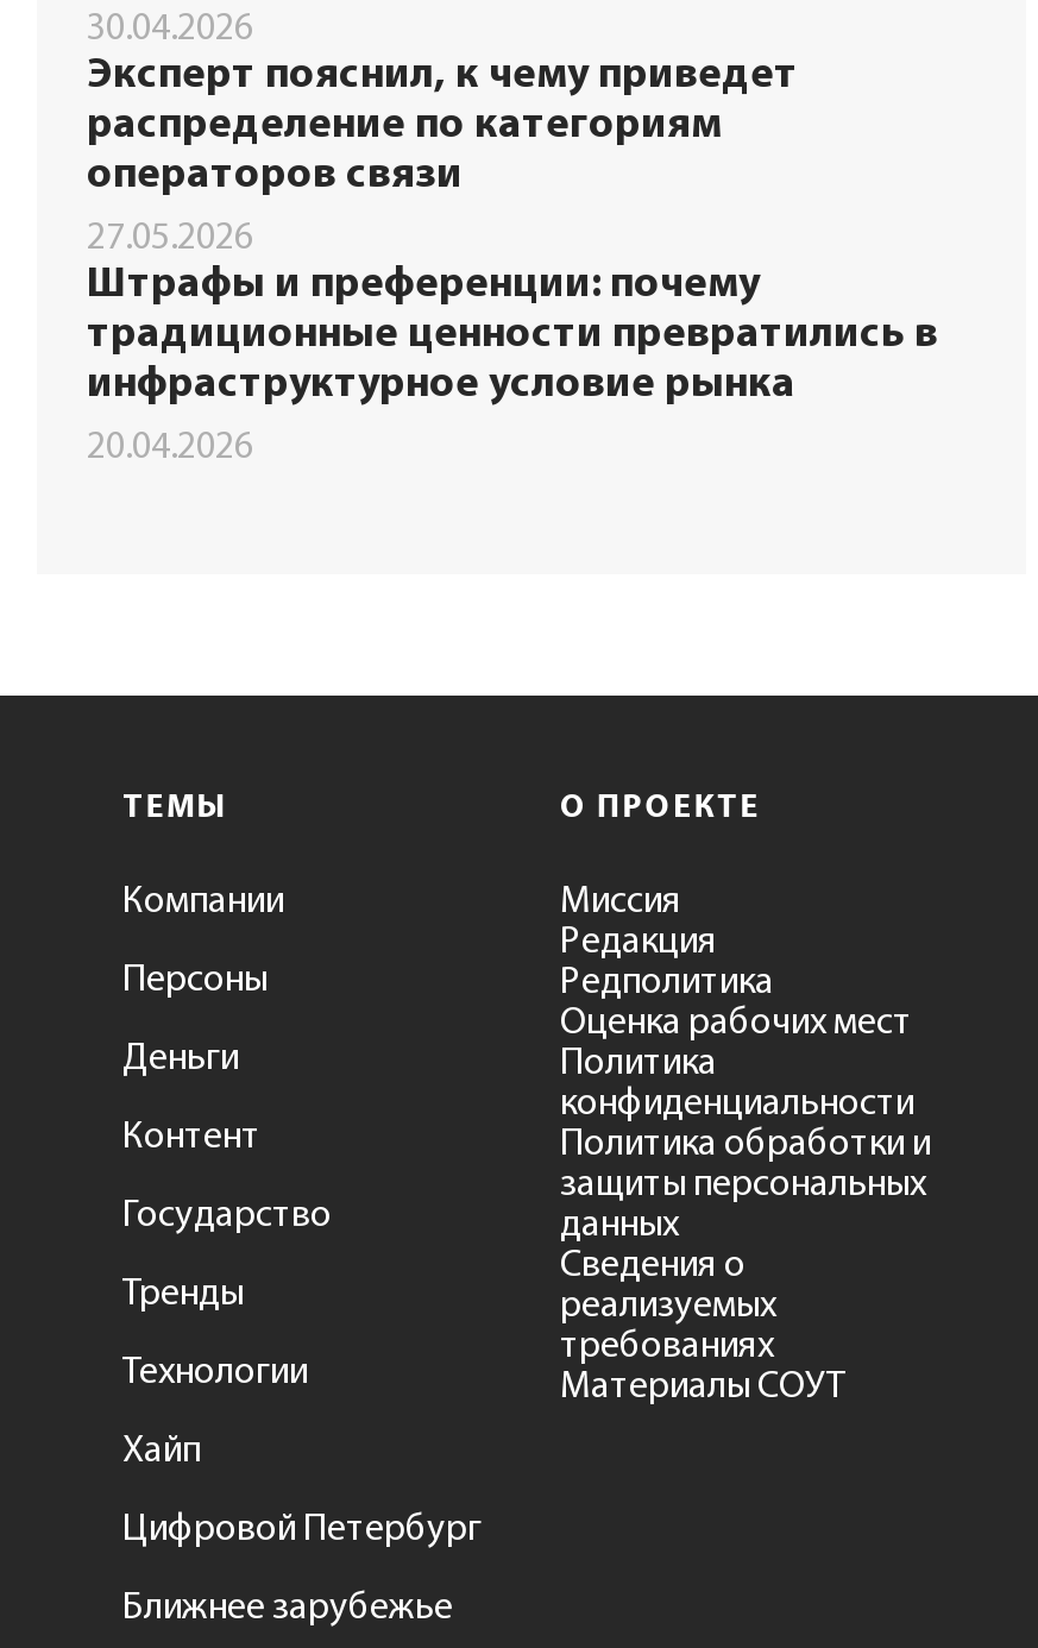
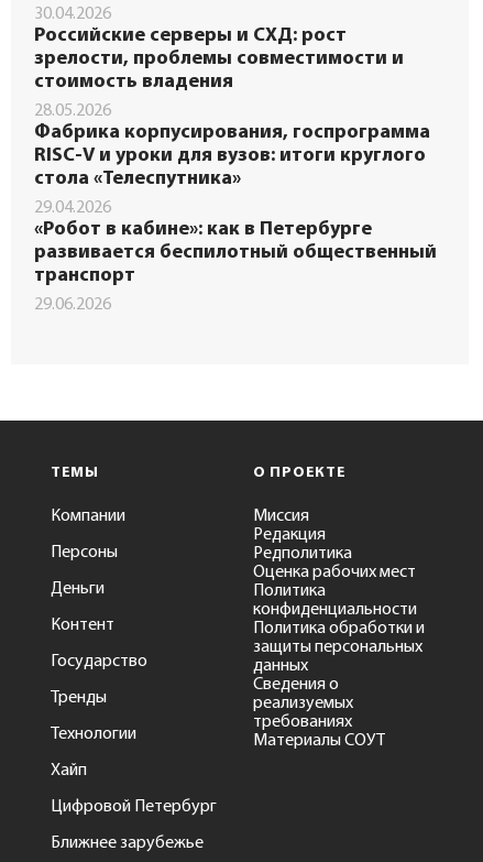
- Эксперт пояснил, к чему приведет
- распределение по категориям
- операторов связи
- 27.05.2026
- Штрафы и преференции: почему
- традиционные ценности превратились в
- инфраструктурное условие рынка
- 20.04.2026
+ Российские серверы и СХД: рост
+ зрелости, проблемы совместимости и
+ стоимость владения
+ 28.05.2026
+ Фабрика корпусирования, госпрограмма
+ RISC-V и уроки для вузов: итоги круглого
+ стола «Телеспутника»
+ 29.04.2026
+ «Робот в кабине»: как в Петербурге
+ развивается беспилотный общественный
+ транспорт
+ 29.06.2026
